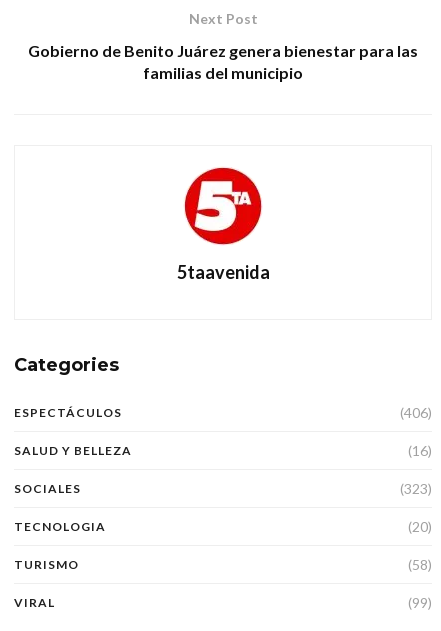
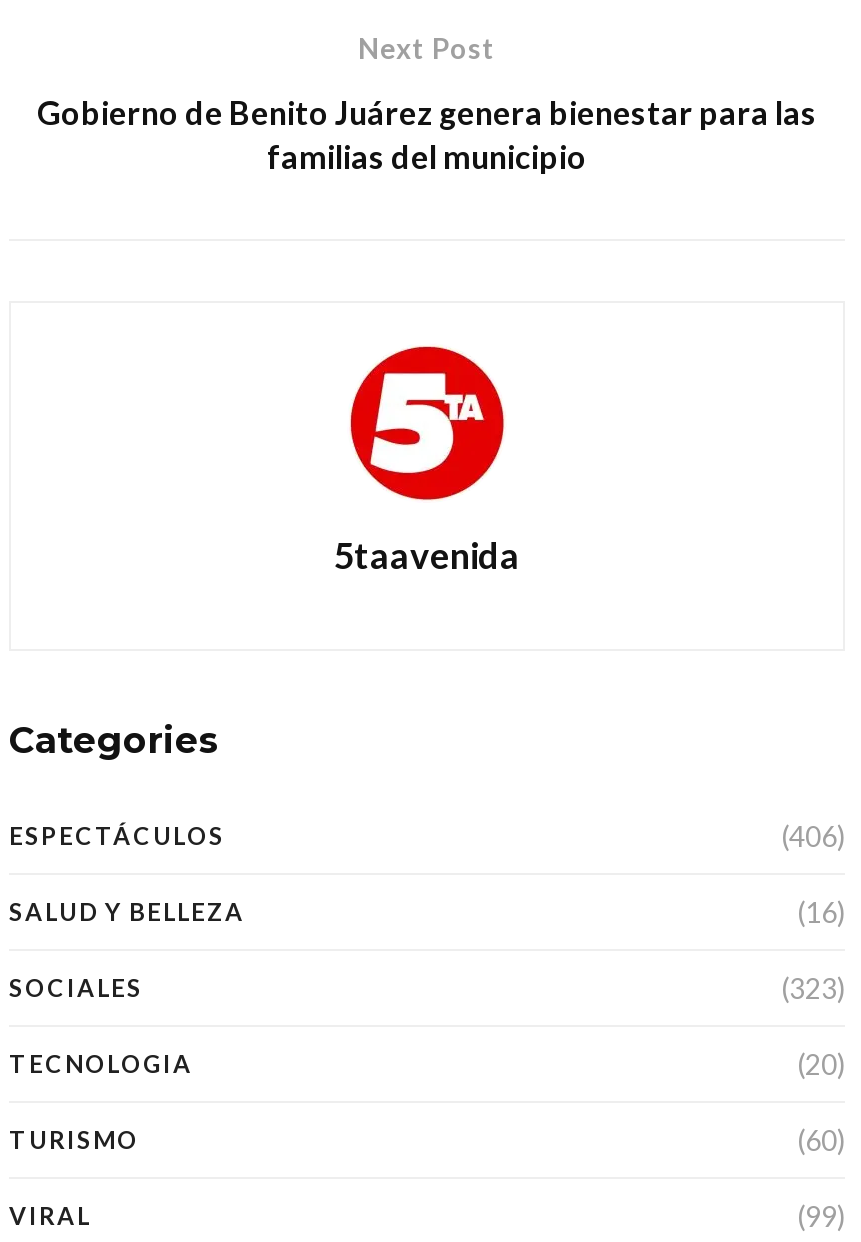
- (58)
+ (60)
